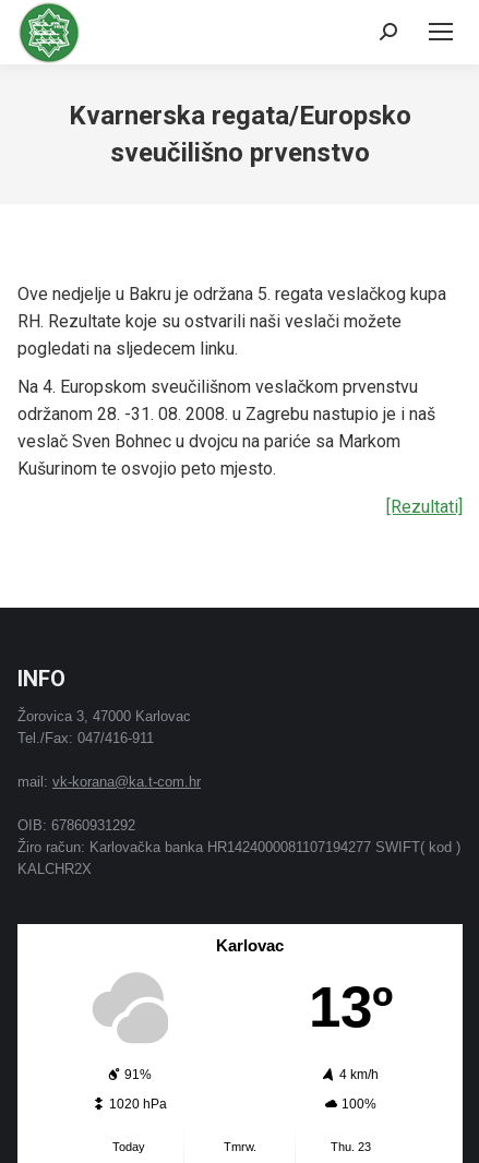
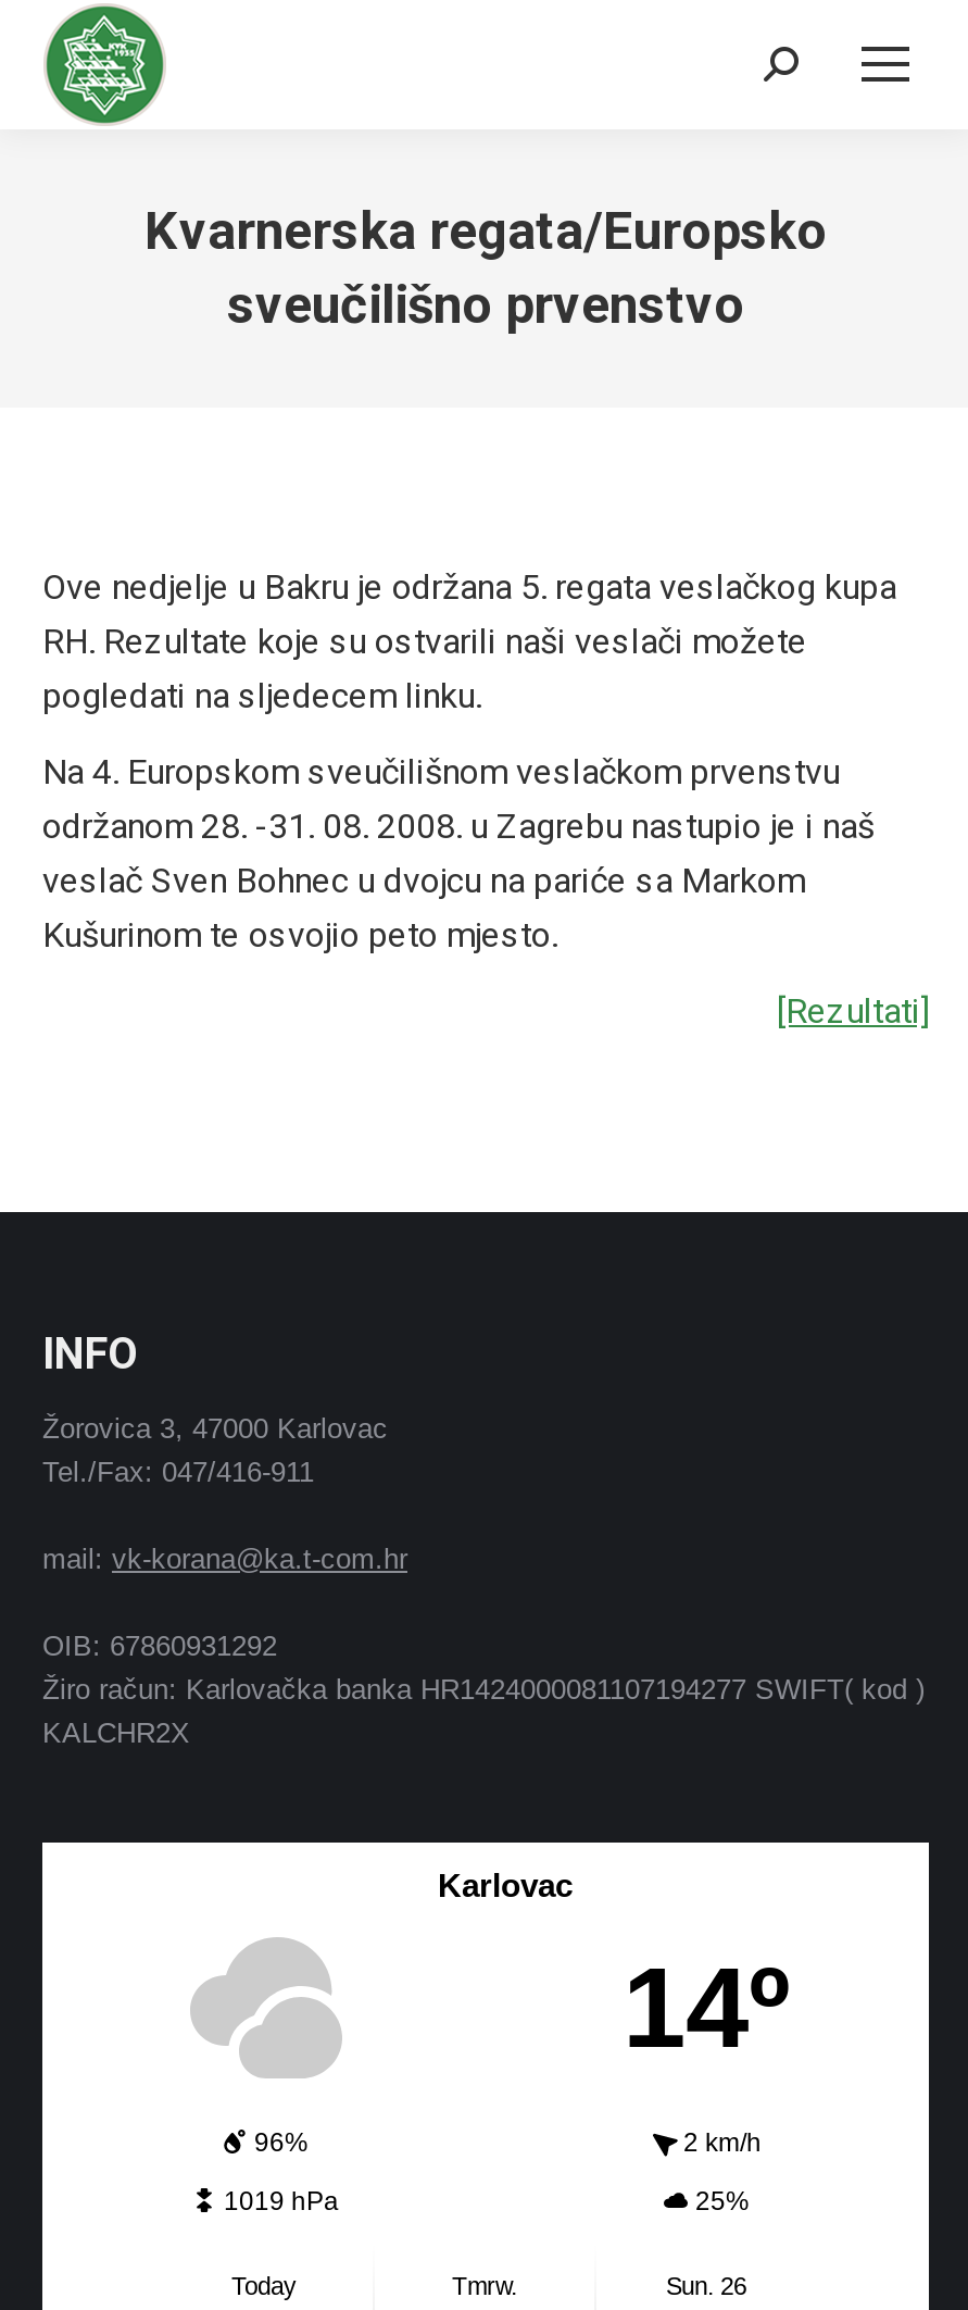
- 13º
- 91%
- 4 km/h
+ 14º
+ 96%
+ 2 km/h

- 1020 hPa
- 100%
+ 1019 hPa
+ 25%

- Thu. 23
+ Sun. 26
